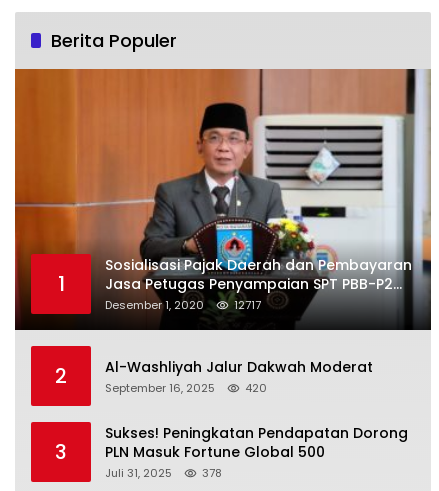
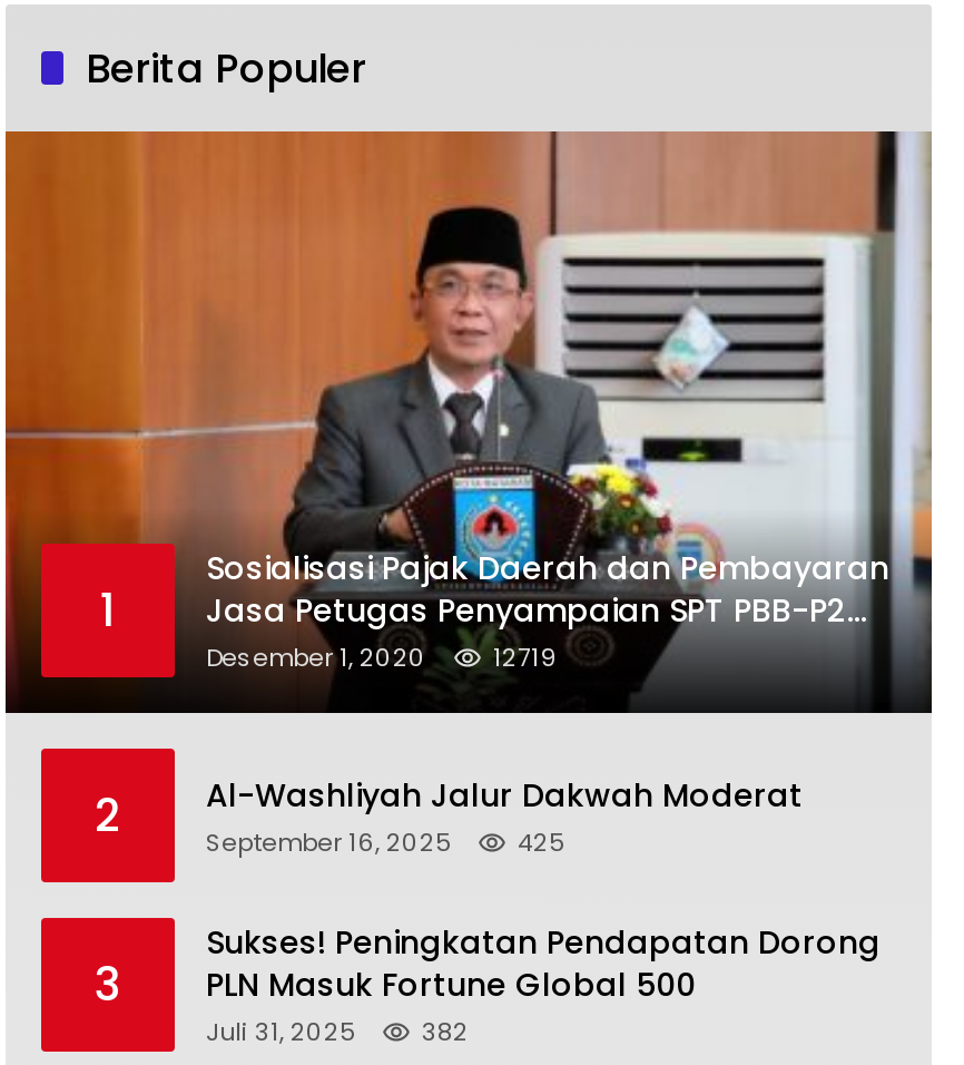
- 12717
+ 12719

- September 16, 2025 420
+ September 16, 2025 425

- Juli 31, 2025 378
+ Juli 31, 2025 382
